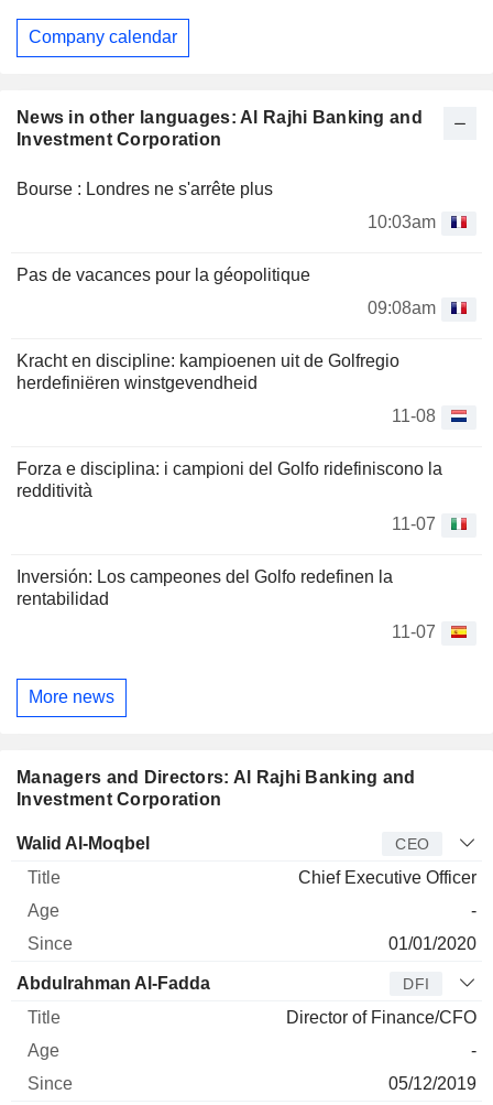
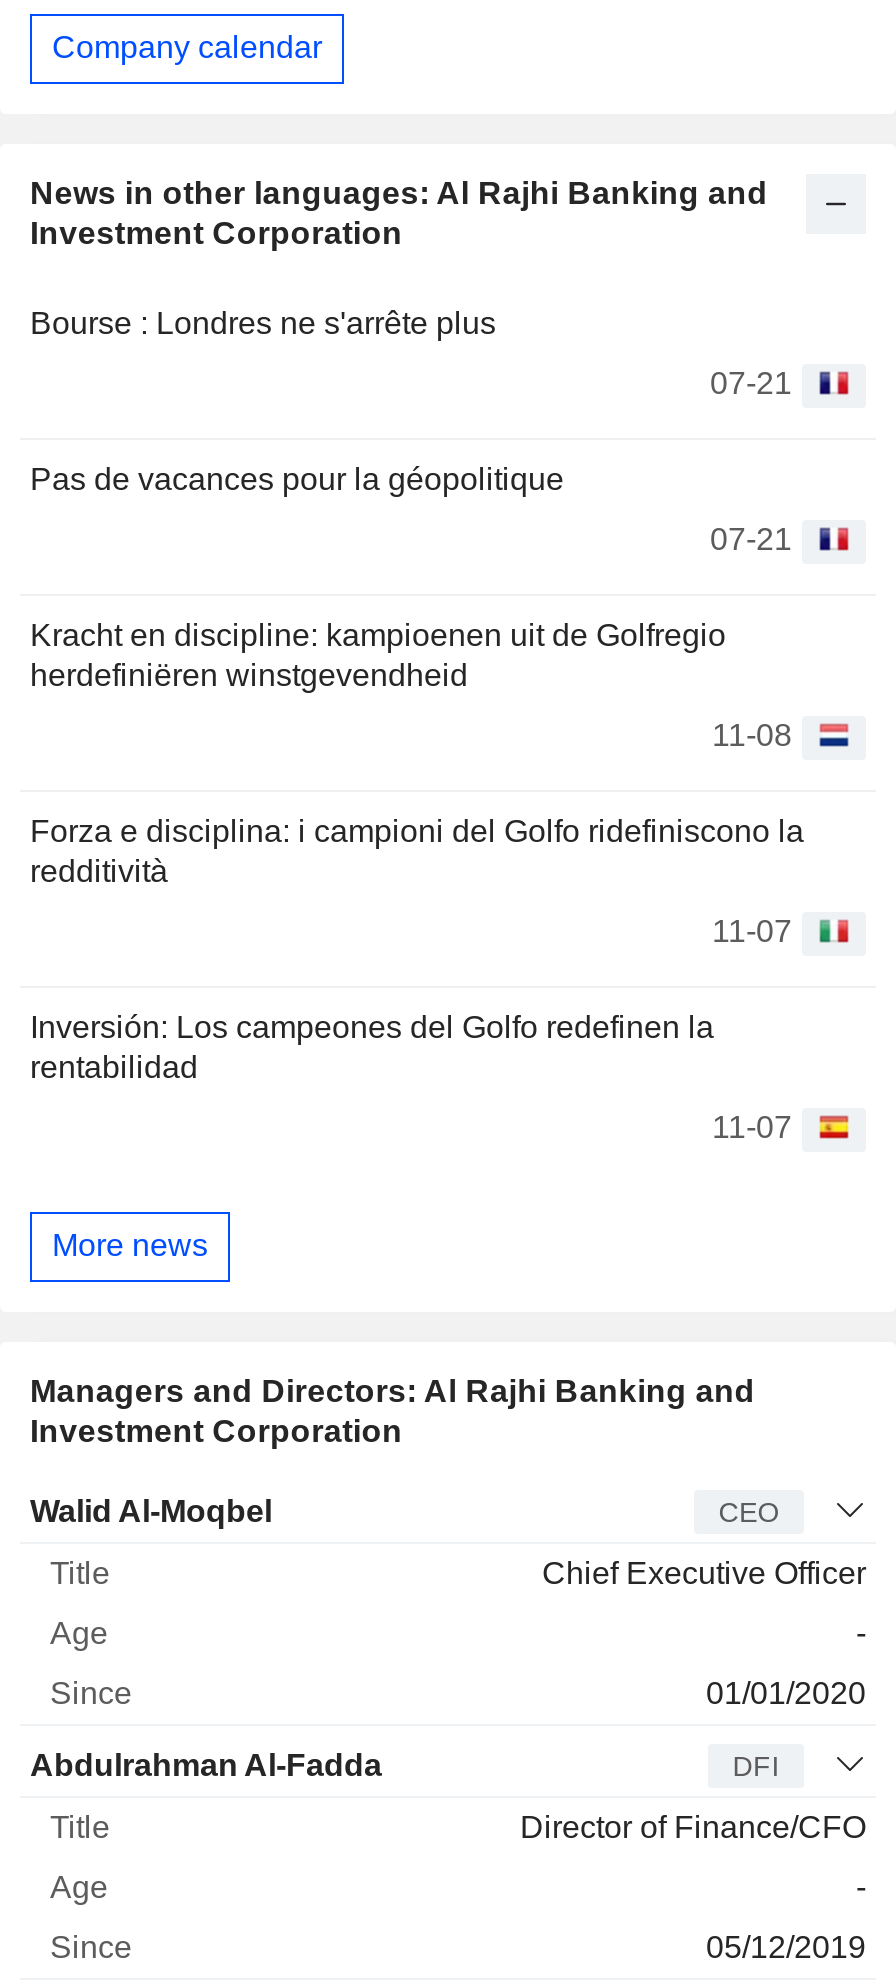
- 10:03am
+ 07-21

- 09:08am
+ 07-21
